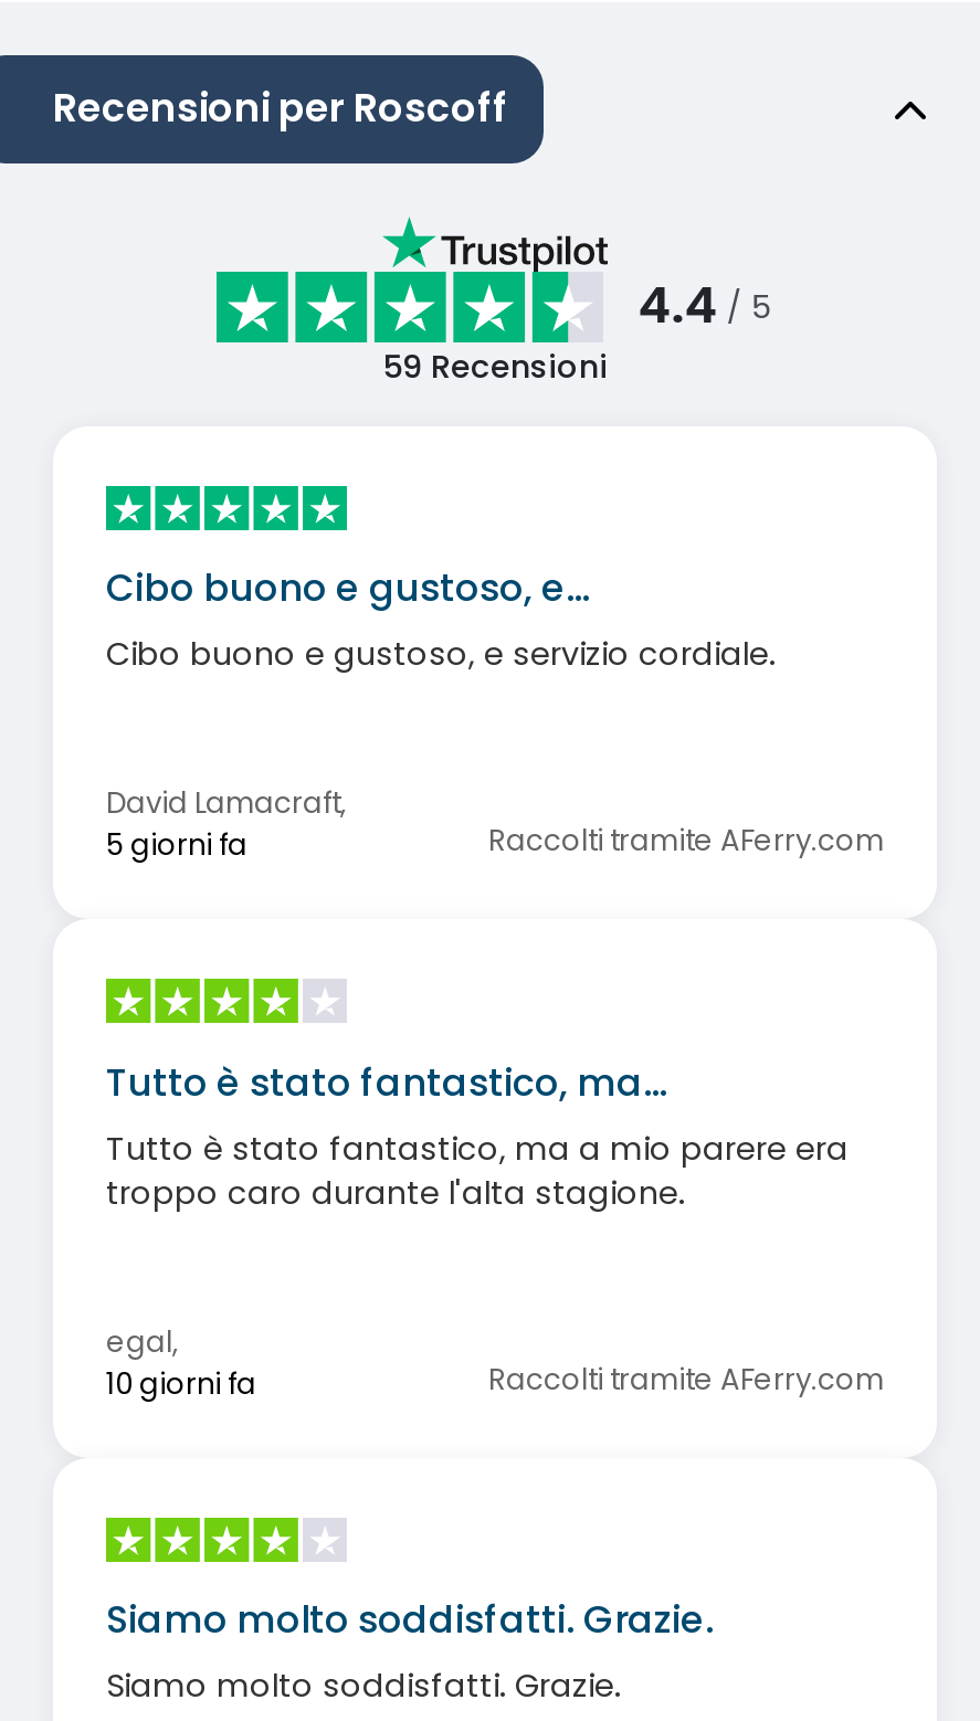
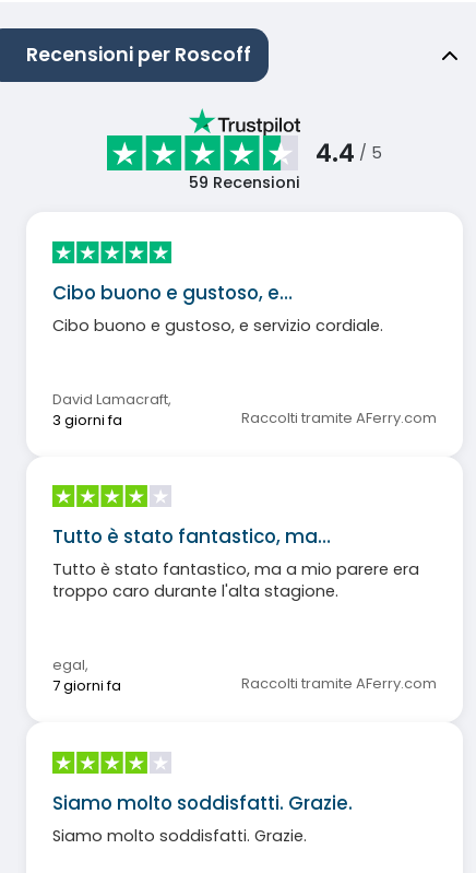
- 5 giorni fa
+ 3 giorni fa

- 10 giorni fa
+ 7 giorni fa
